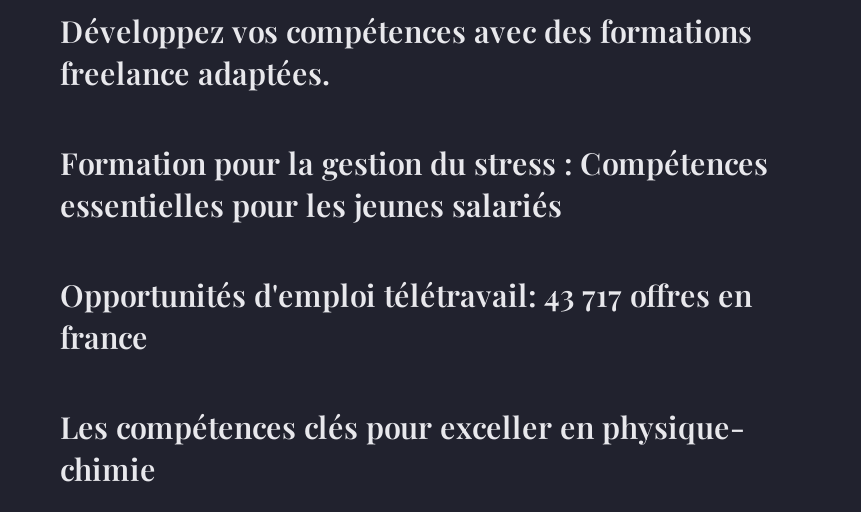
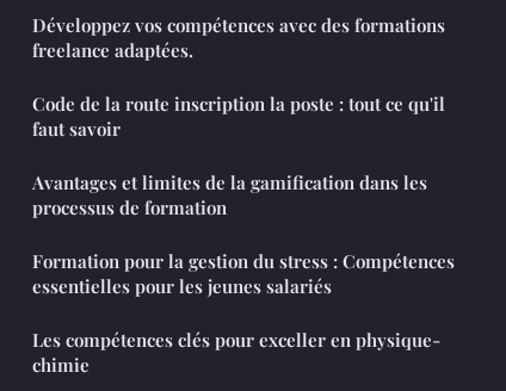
+ Code de la route inscription la poste : tout ce qu'il
+ faut savoir
+ Avantages et limites de la gamification dans les
+ processus de formation

moved down: Formation pour la gestion du stress : Compétences | essentielles pour les jeunes salariés

- Opportunités d'emploi télétravail: 43 717 offres en
- france
